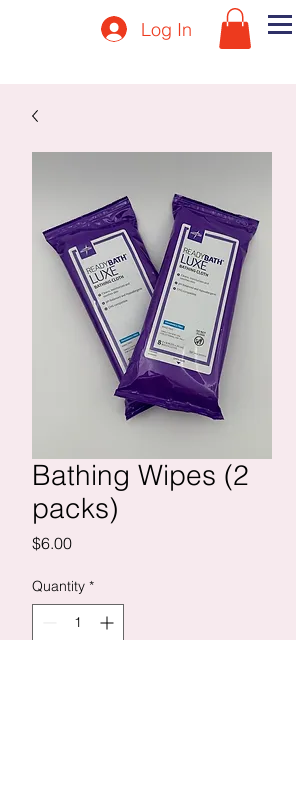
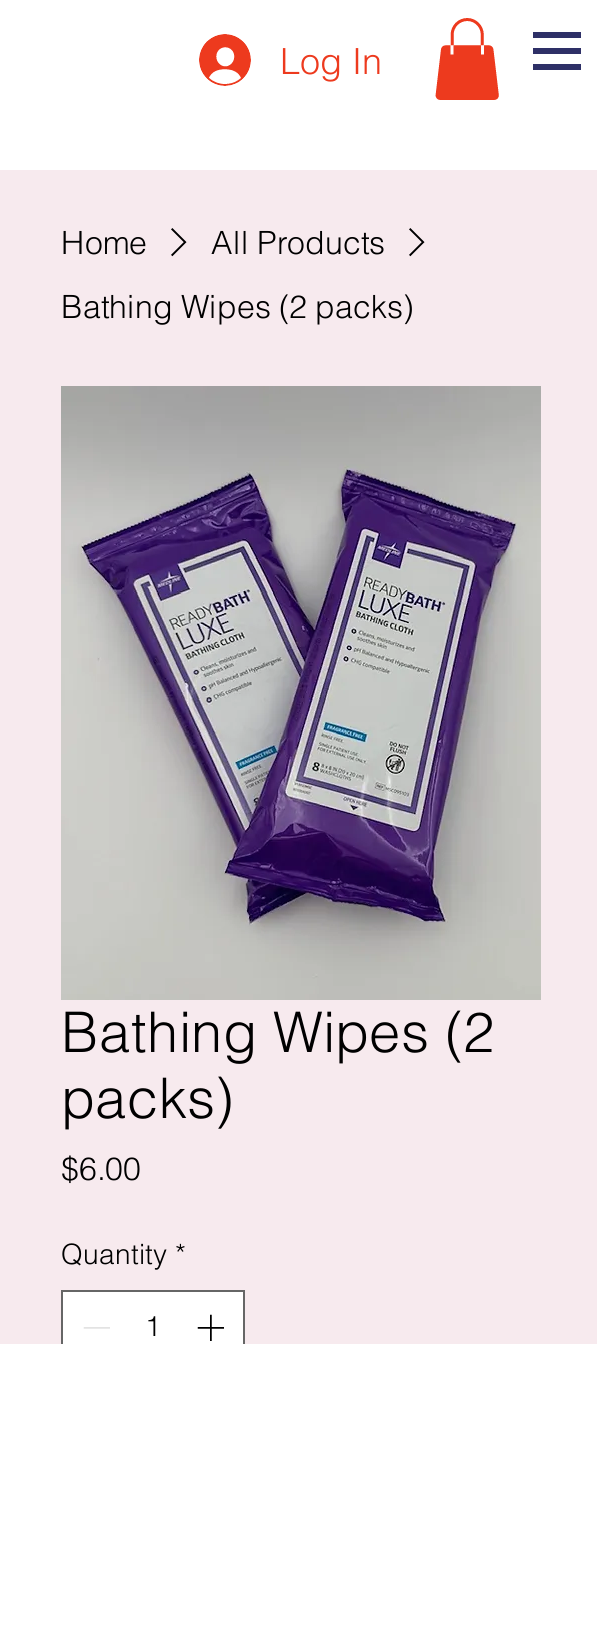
+ Home
+ All Products
+ Bathing Wipes (2 packs)
